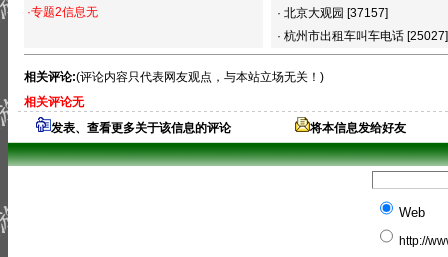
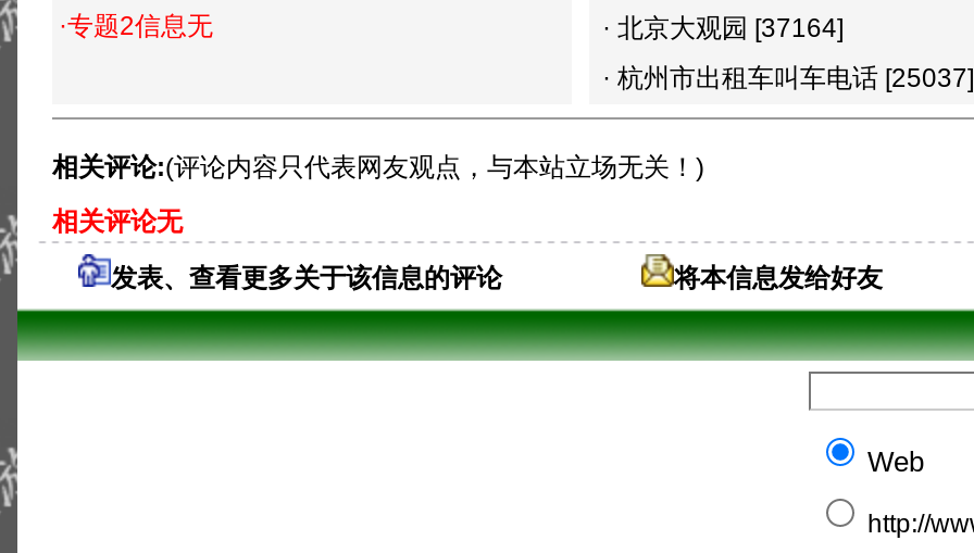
- ·北京大观园[37157]
+ ·北京大观园[37164]

- ·杭州市出租车叫车电话[25027]
+ ·杭州市出租车叫车电话[25037]
